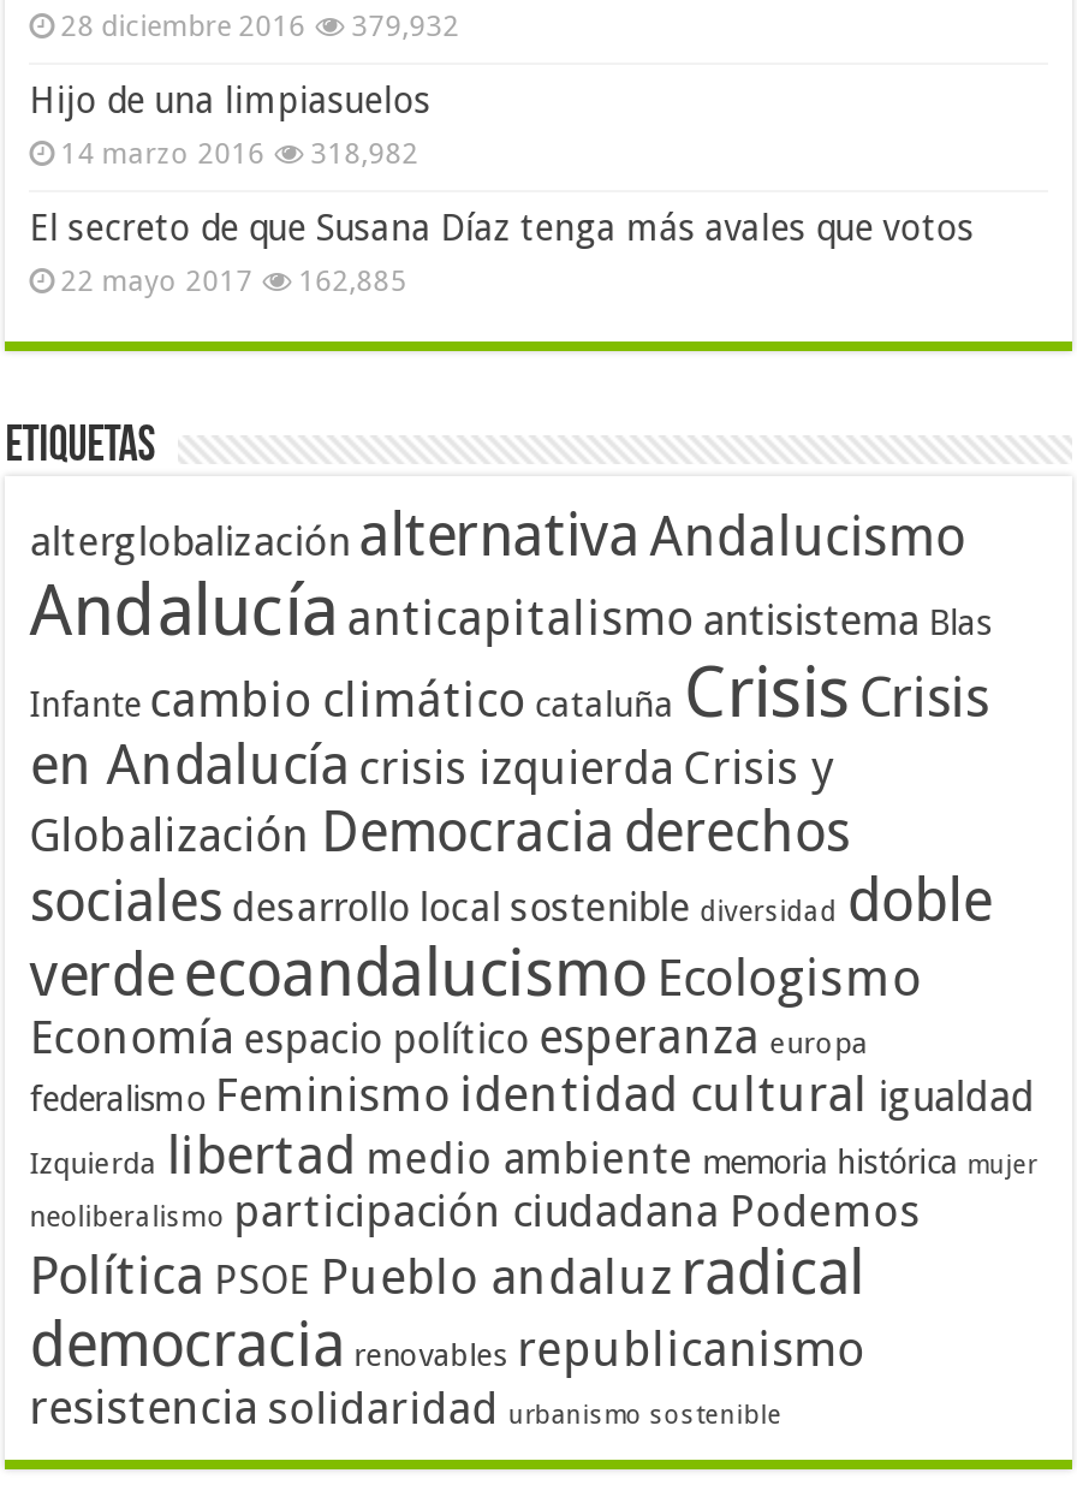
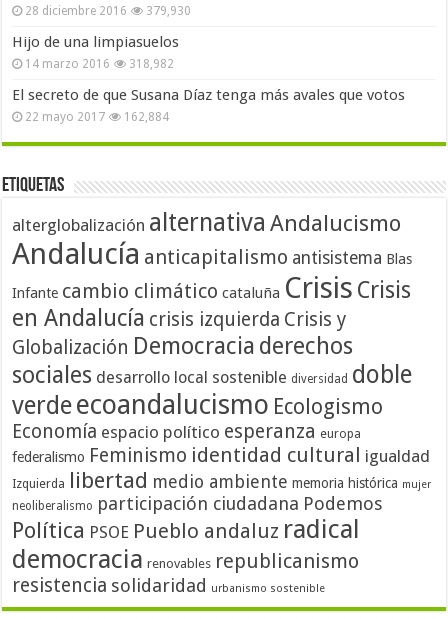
- 28 diciembre 2016 379,932
+ 28 diciembre 2016 379,930

- 22 mayo 2017 162,885
+ 22 mayo 2017 162,884
